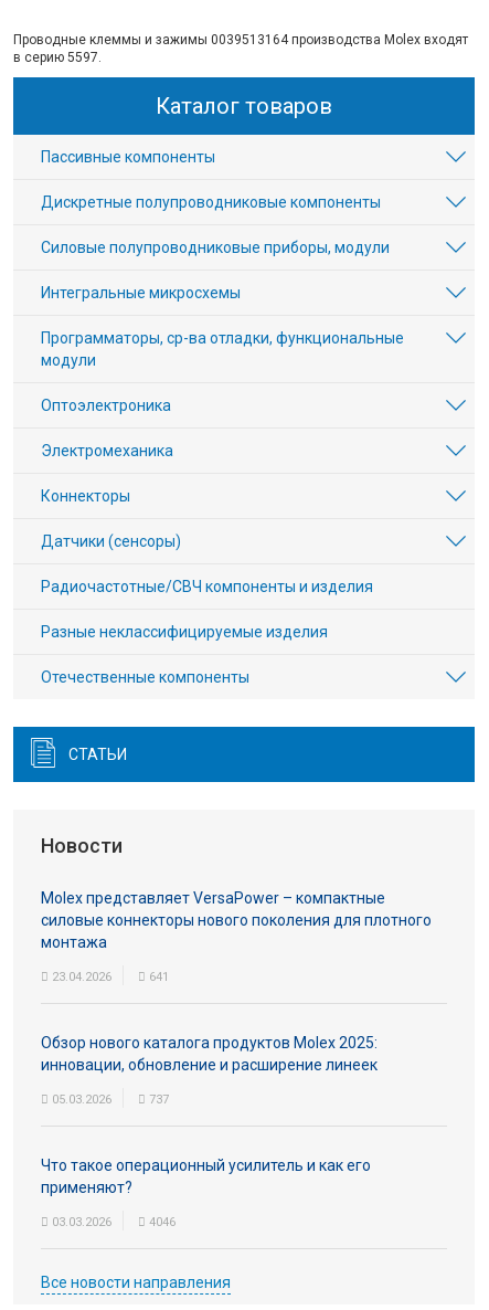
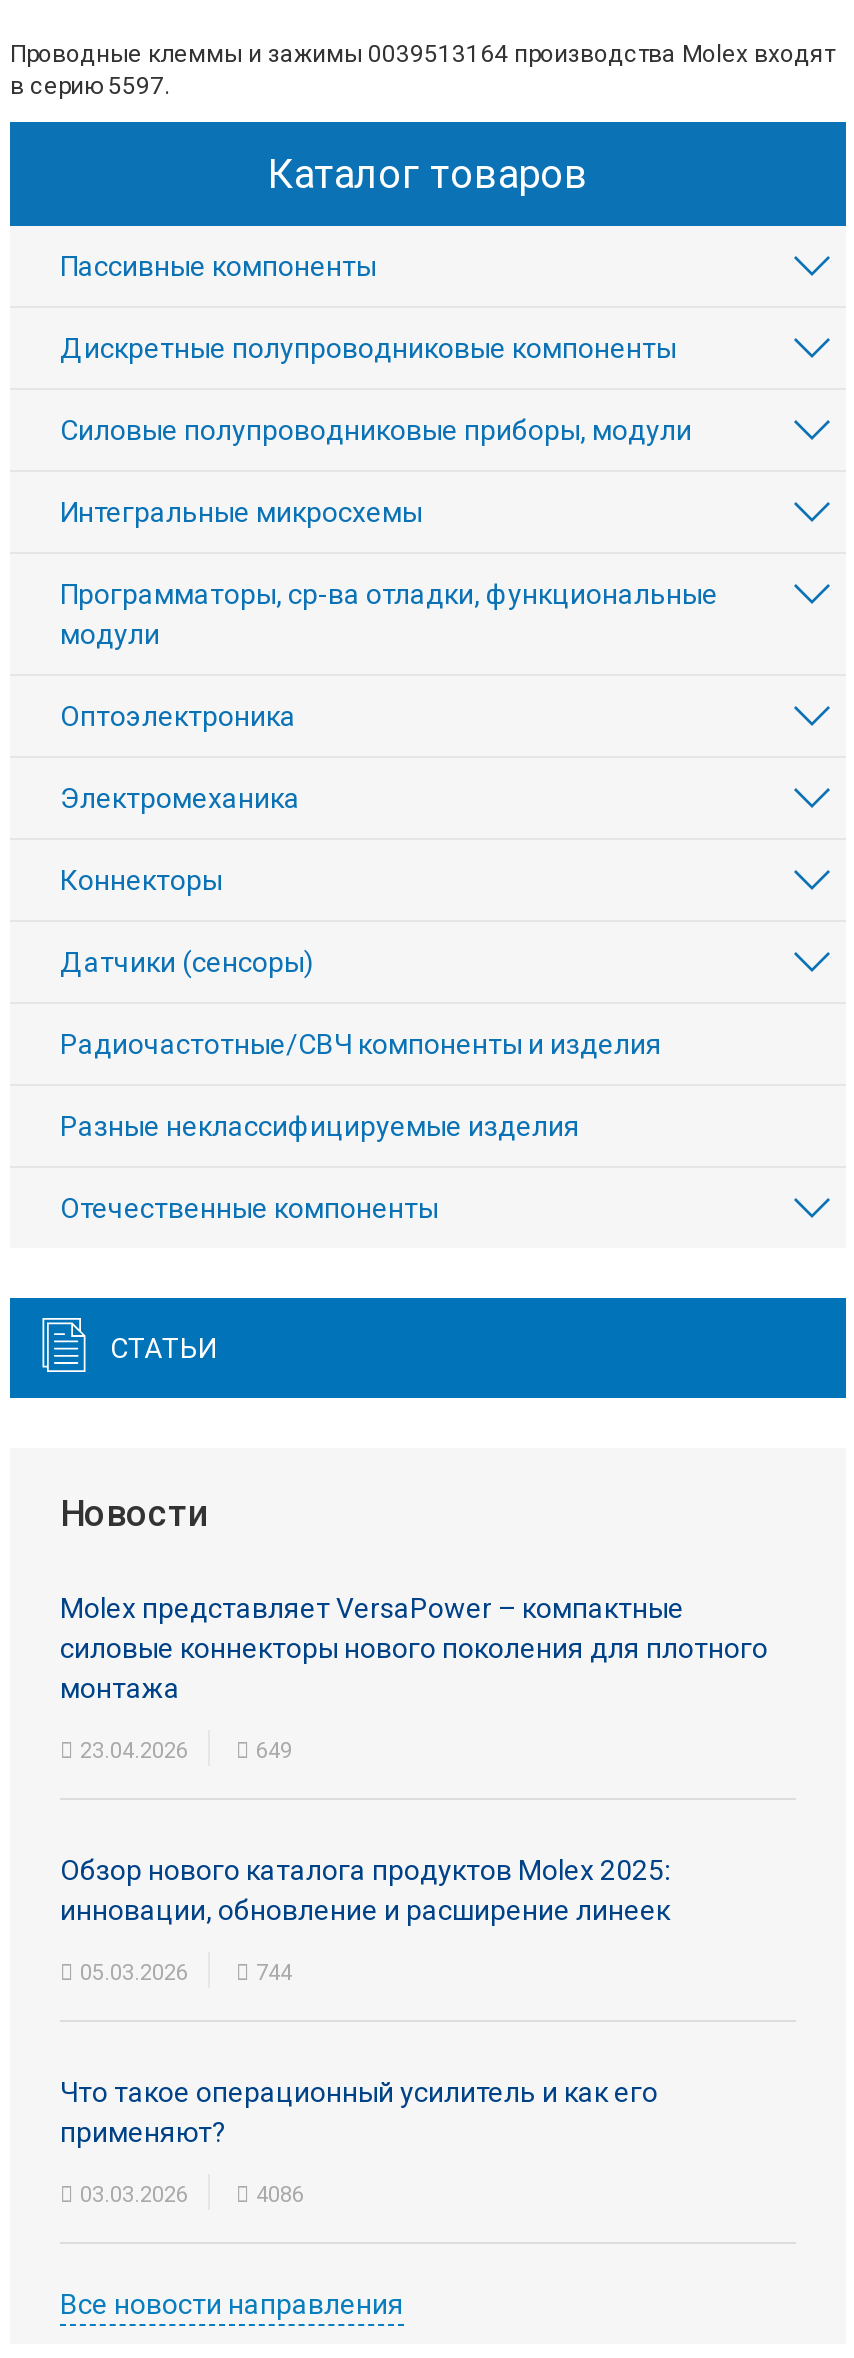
- 641
+ 649

- 737
+ 744

- 4046
+ 4086
